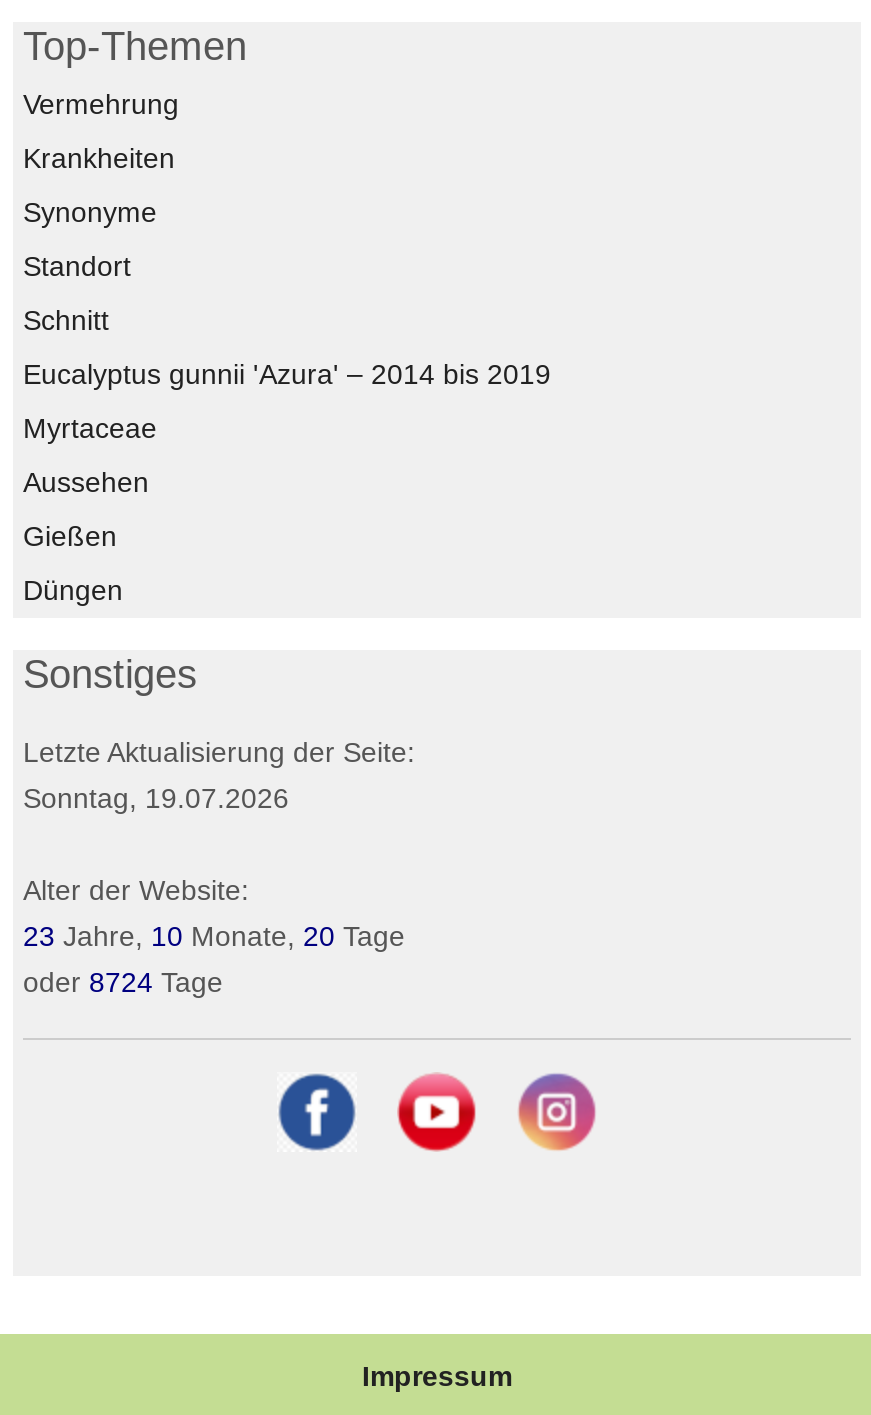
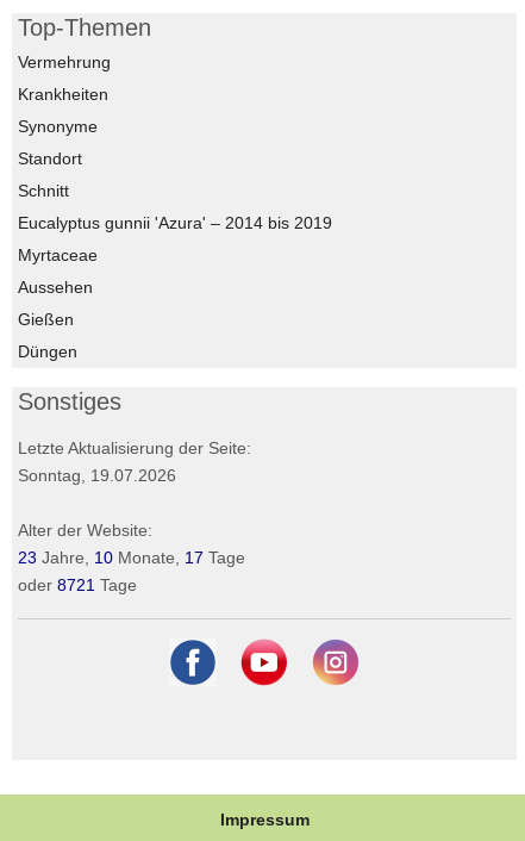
- 23 Jahre, 10 Monate, 20 Tage
+ 23 Jahre, 10 Monate, 17 Tage

- oder 8724 Tage
+ oder 8721 Tage
